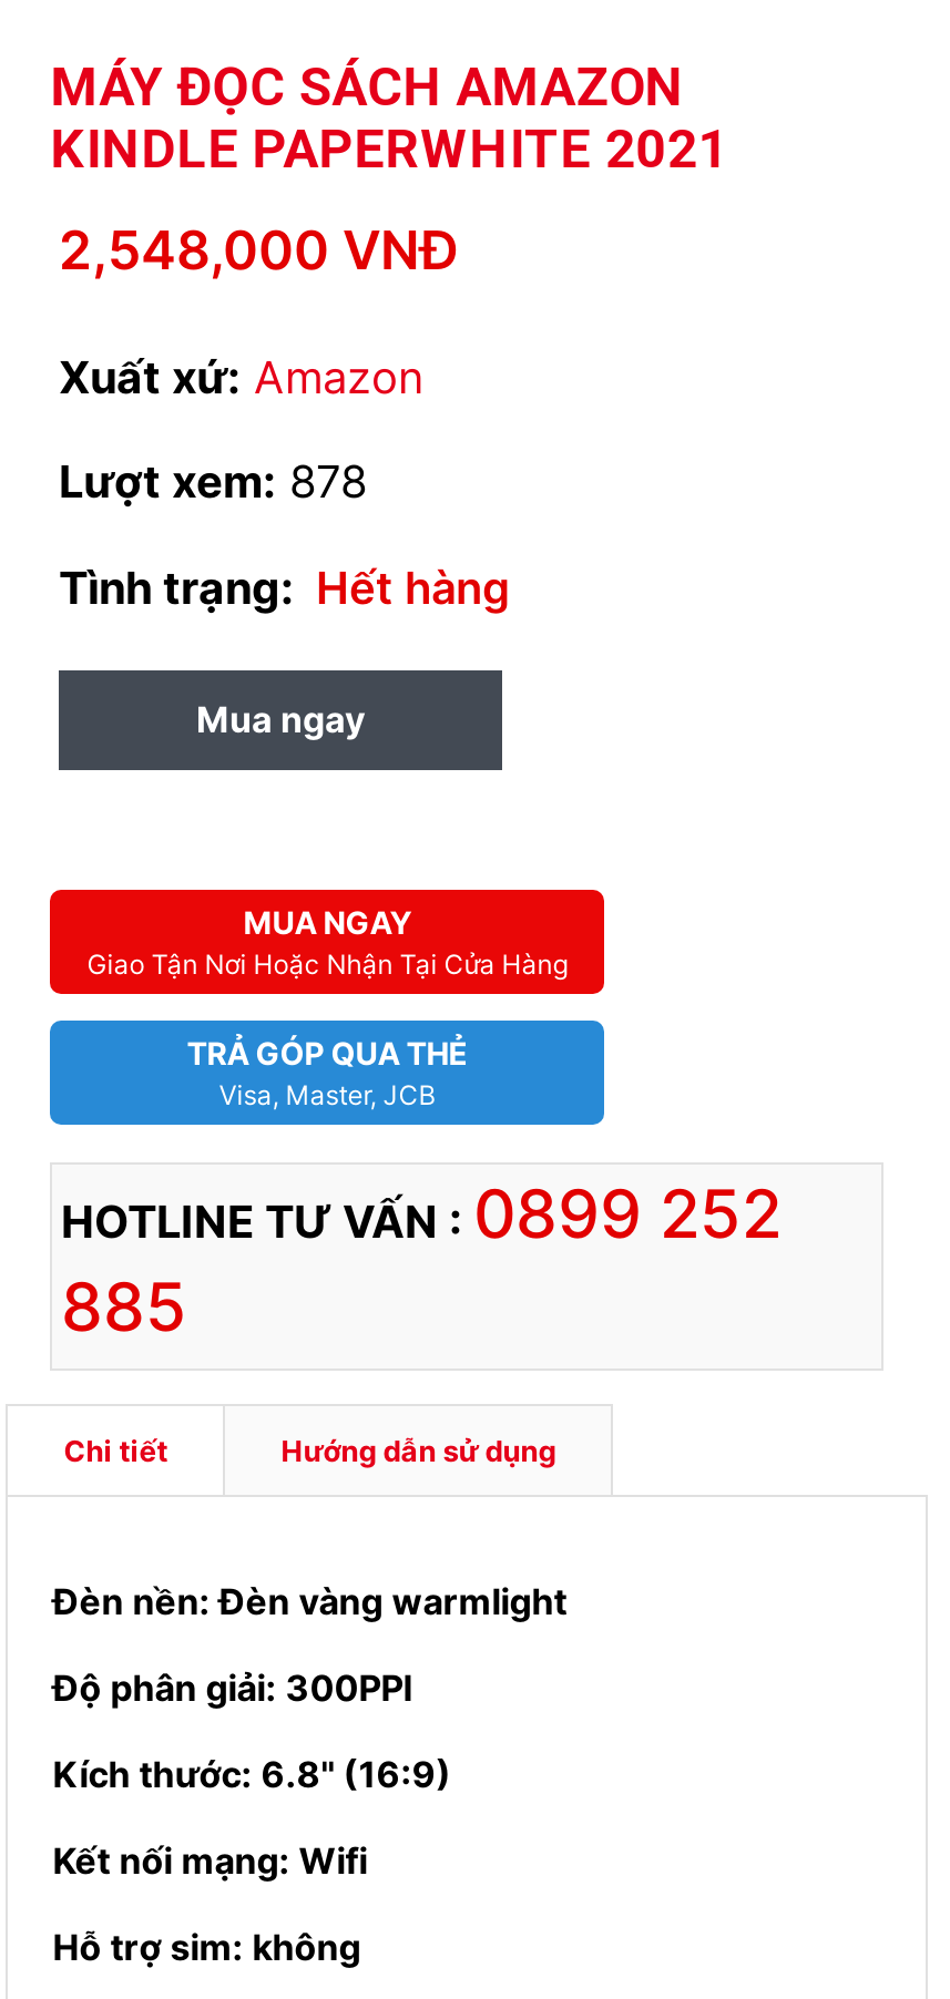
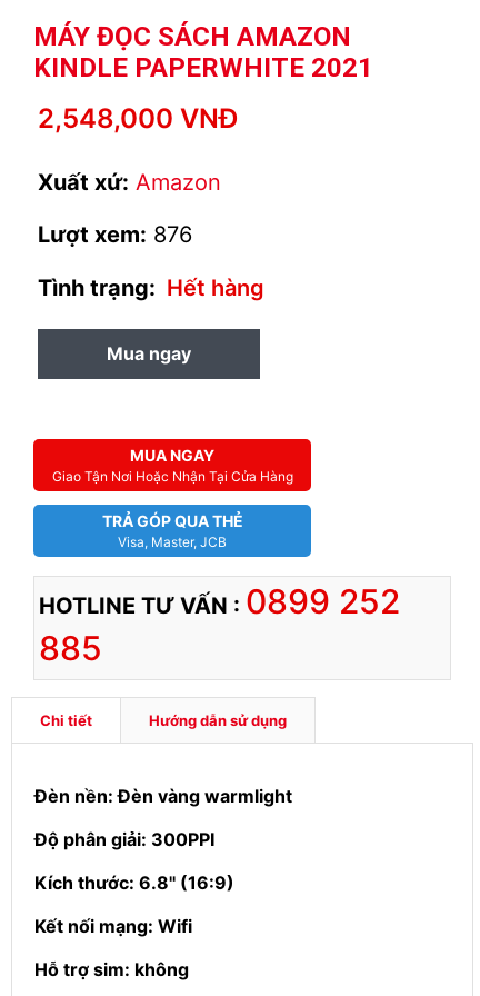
- Lượt xem: 878
+ Lượt xem: 876
